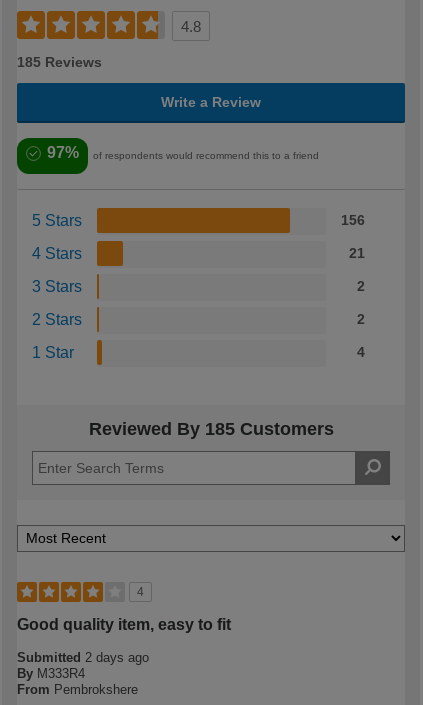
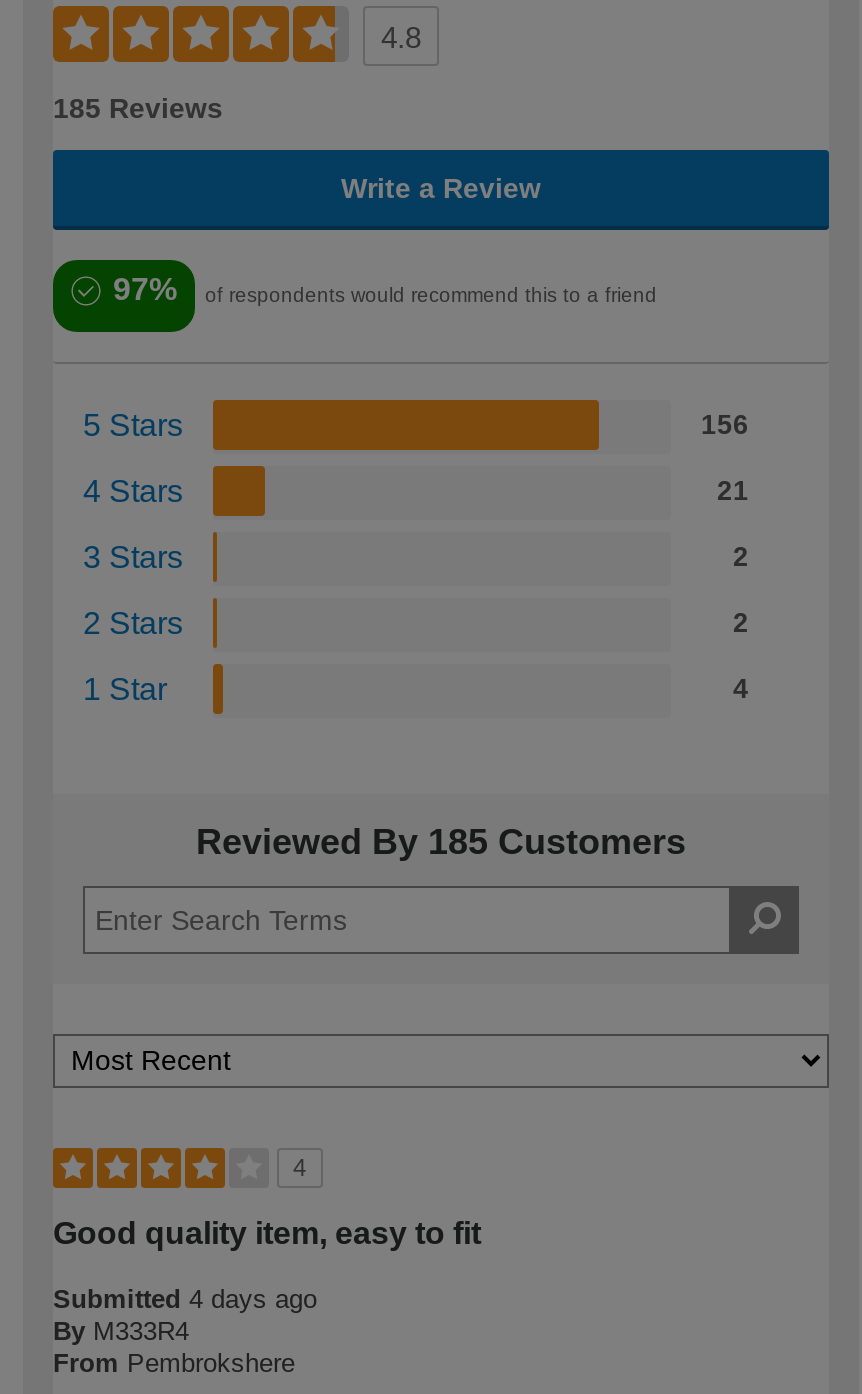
- Submitted 2 days ago
+ Submitted 4 days ago
